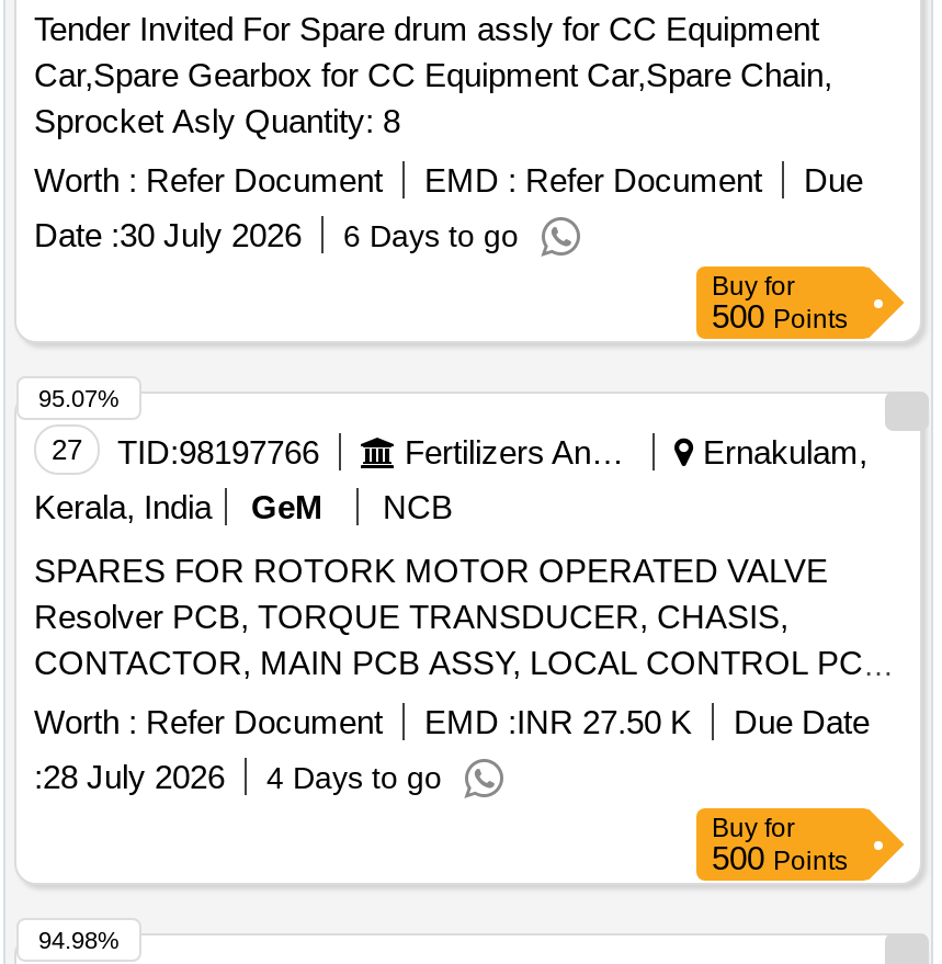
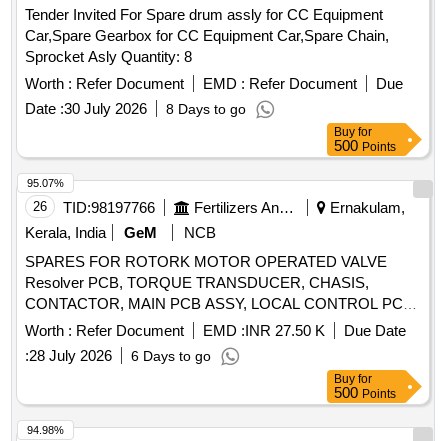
- Date : 30 July 2026 6 Days to go
+ Date : 30 July 2026 8 Days to go

- 27 TID:98197766
+ 26 TID:98197766

- :28 July 2026 4 Days to go
+ :28 July 2026 6 Days to go
